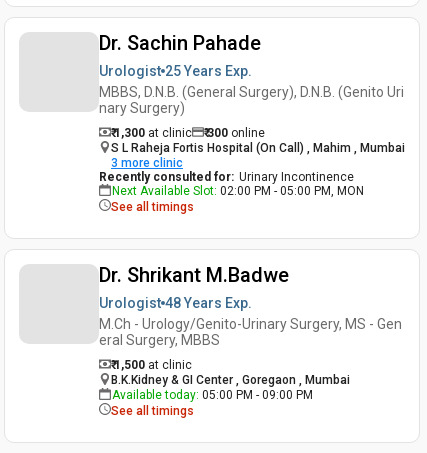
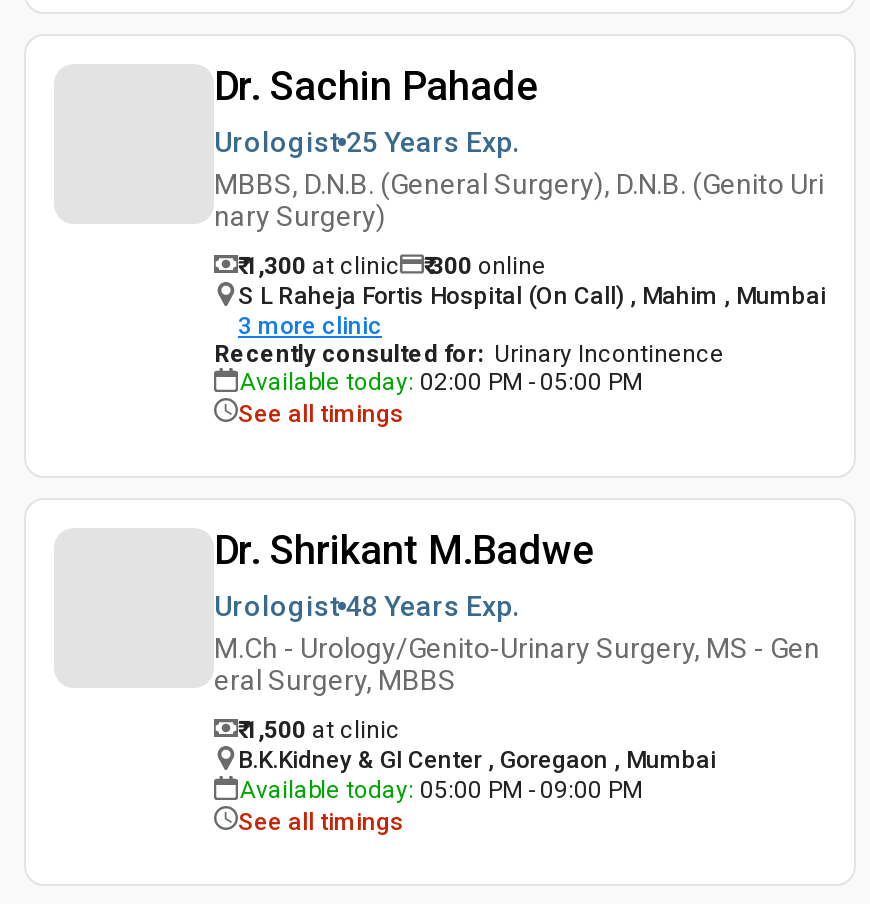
- Next Available Slot: 02:00 PM - 05:00 PM, MON
+ Available today: 02:00 PM - 05:00 PM
